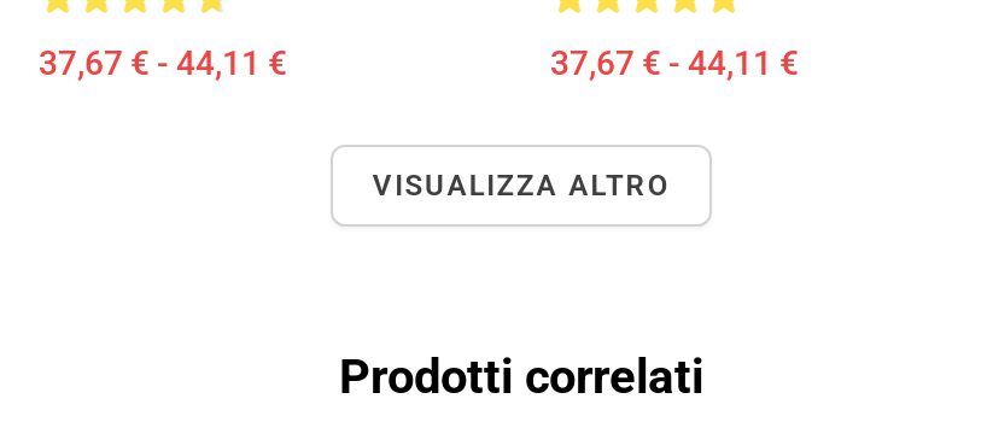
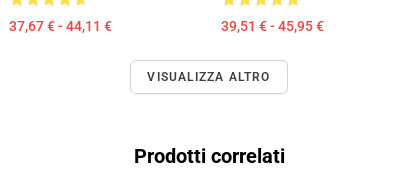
- 37,67 € - 44,11 €
+ 39,51 € - 45,95 €
